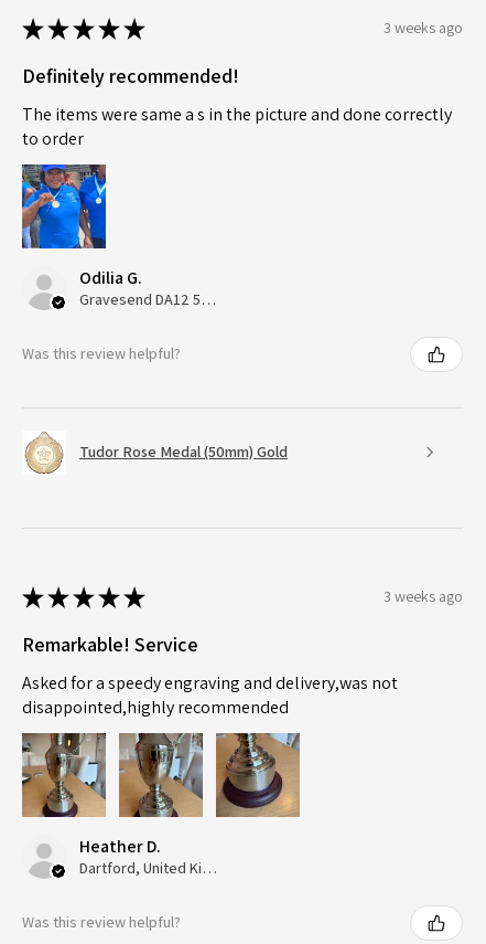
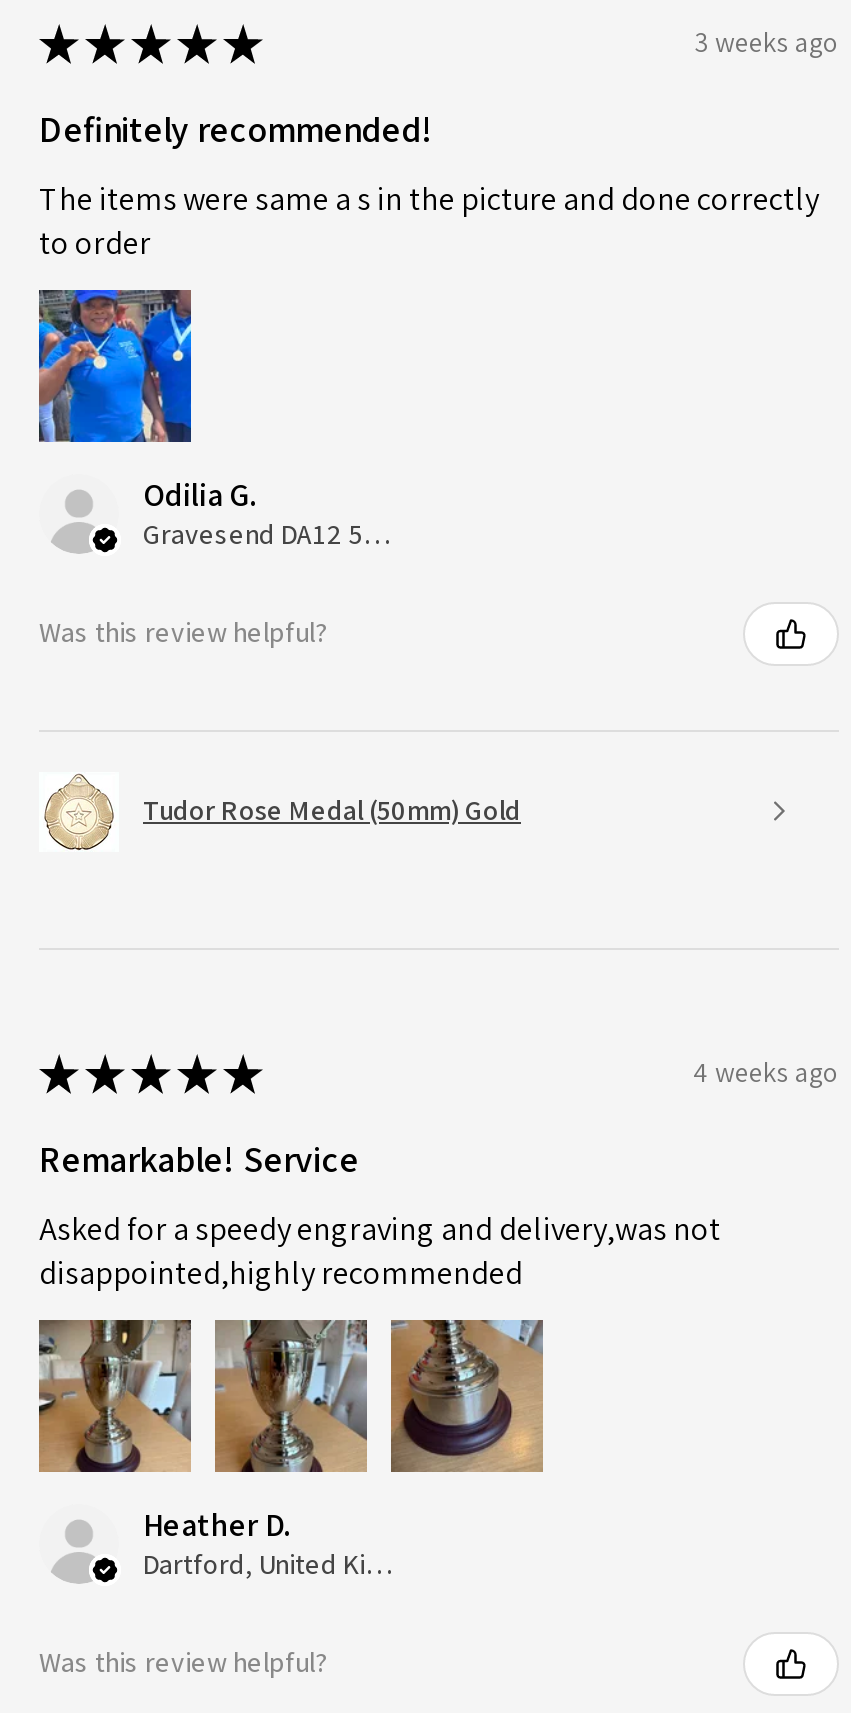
- 3 weeks ago
+ 4 weeks ago
